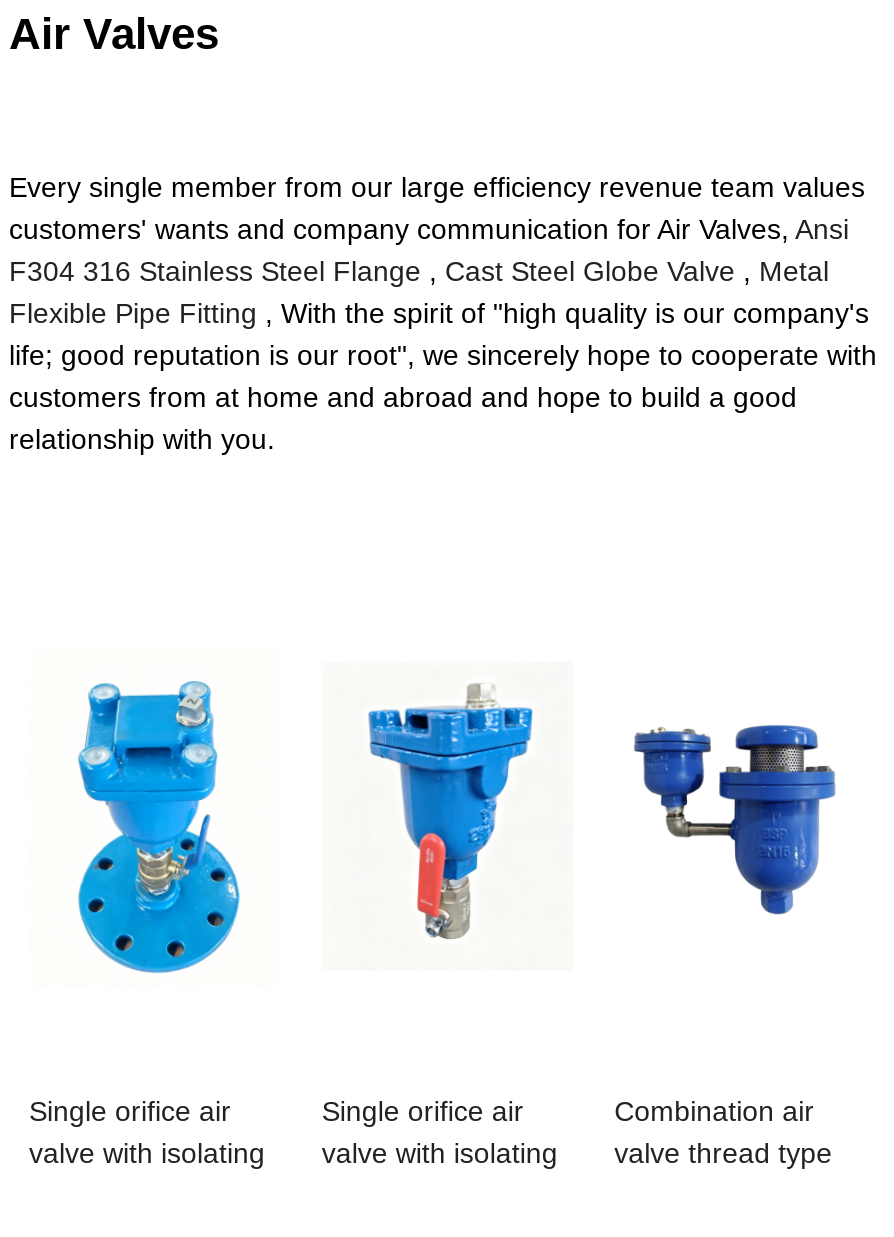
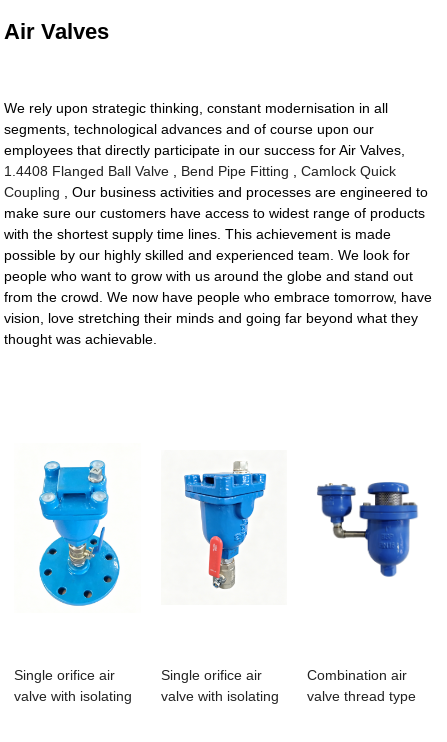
- Every single member from our large efficiency revenue team values
- customers' wants and company communication for Air Valves, Ansi
- F304 316 Stainless Steel Flange, Cast Steel Globe Valve, Metal
- Flexible Pipe Fitting, With the spirit of "high quality is our company's
- life; good reputation is our root", we sincerely hope to cooperate with
- customers from at home and abroad and hope to build a good
- relationship with you.
+ We rely upon strategic thinking, constant modernisation in all
+ segments, technological advances and of course upon our
+ employees that directly participate in our success for Air Valves,
+ 1.4408 Flanged Ball Valve, Bend Pipe Fitting, Camlock Quick
+ Coupling, Our business activities and processes are engineered to
+ make sure our customers have access to widest range of products
+ with the shortest supply time lines. This achievement is made
+ possible by our highly skilled and experienced team. We look for
+ people who want to grow with us around the globe and stand out
+ from the crowd. We now have people who embrace tomorrow, have
+ vision, love stretching their minds and going far beyond what they
+ thought was achievable.
